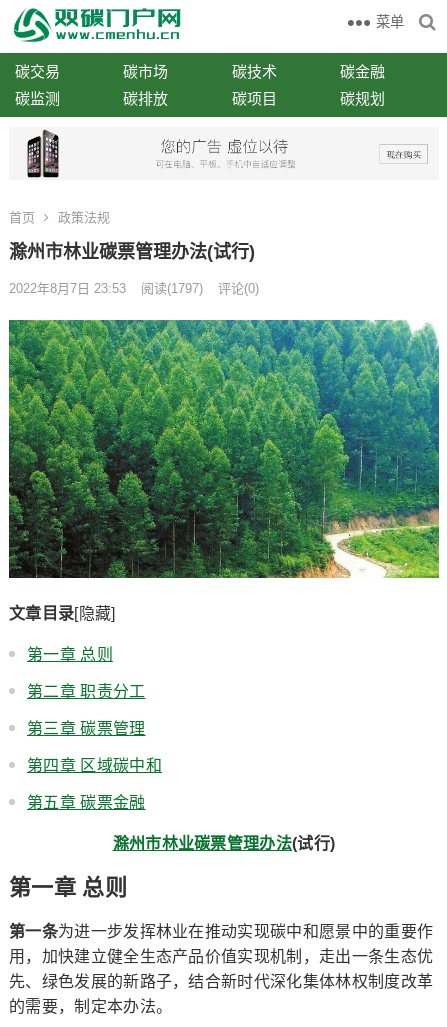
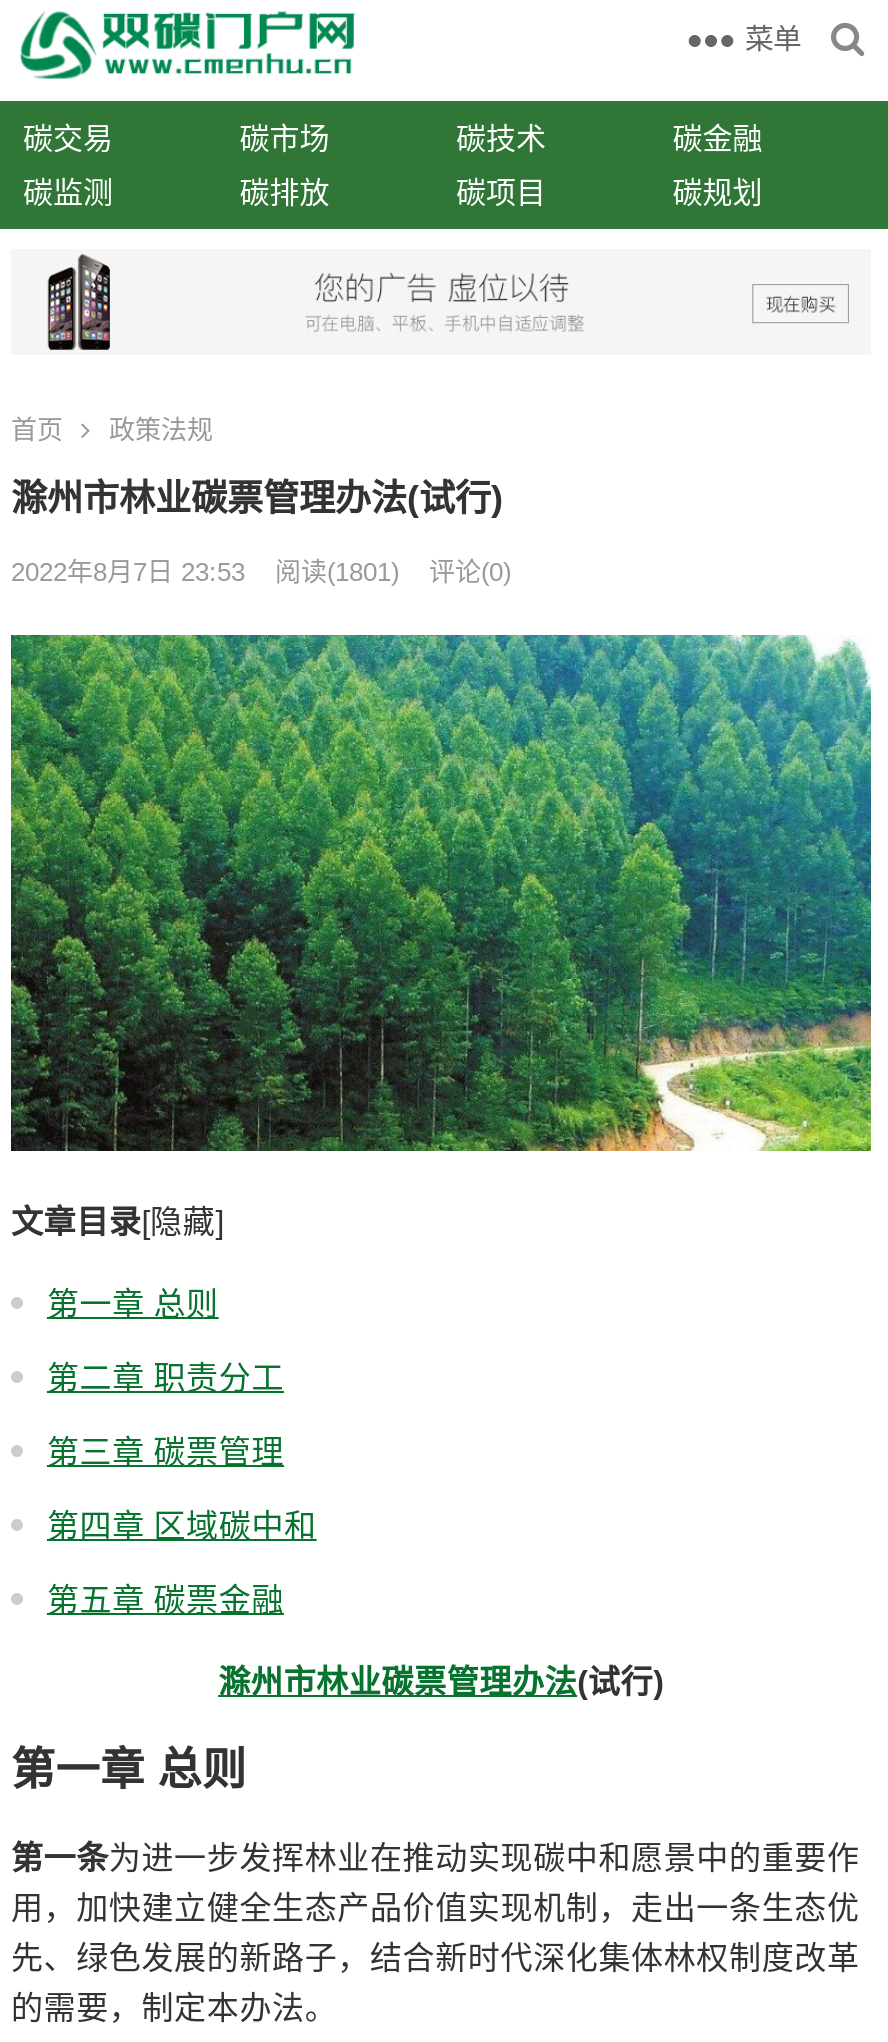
- 2022年8月7日 23:53 阅读(1797) 评论(0)
+ 2022年8月7日 23:53 阅读(1801) 评论(0)
